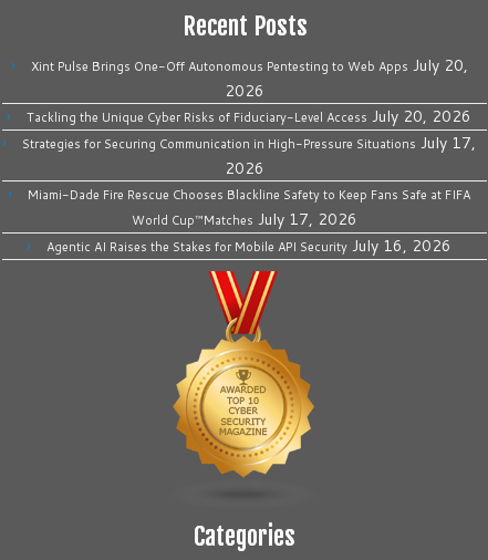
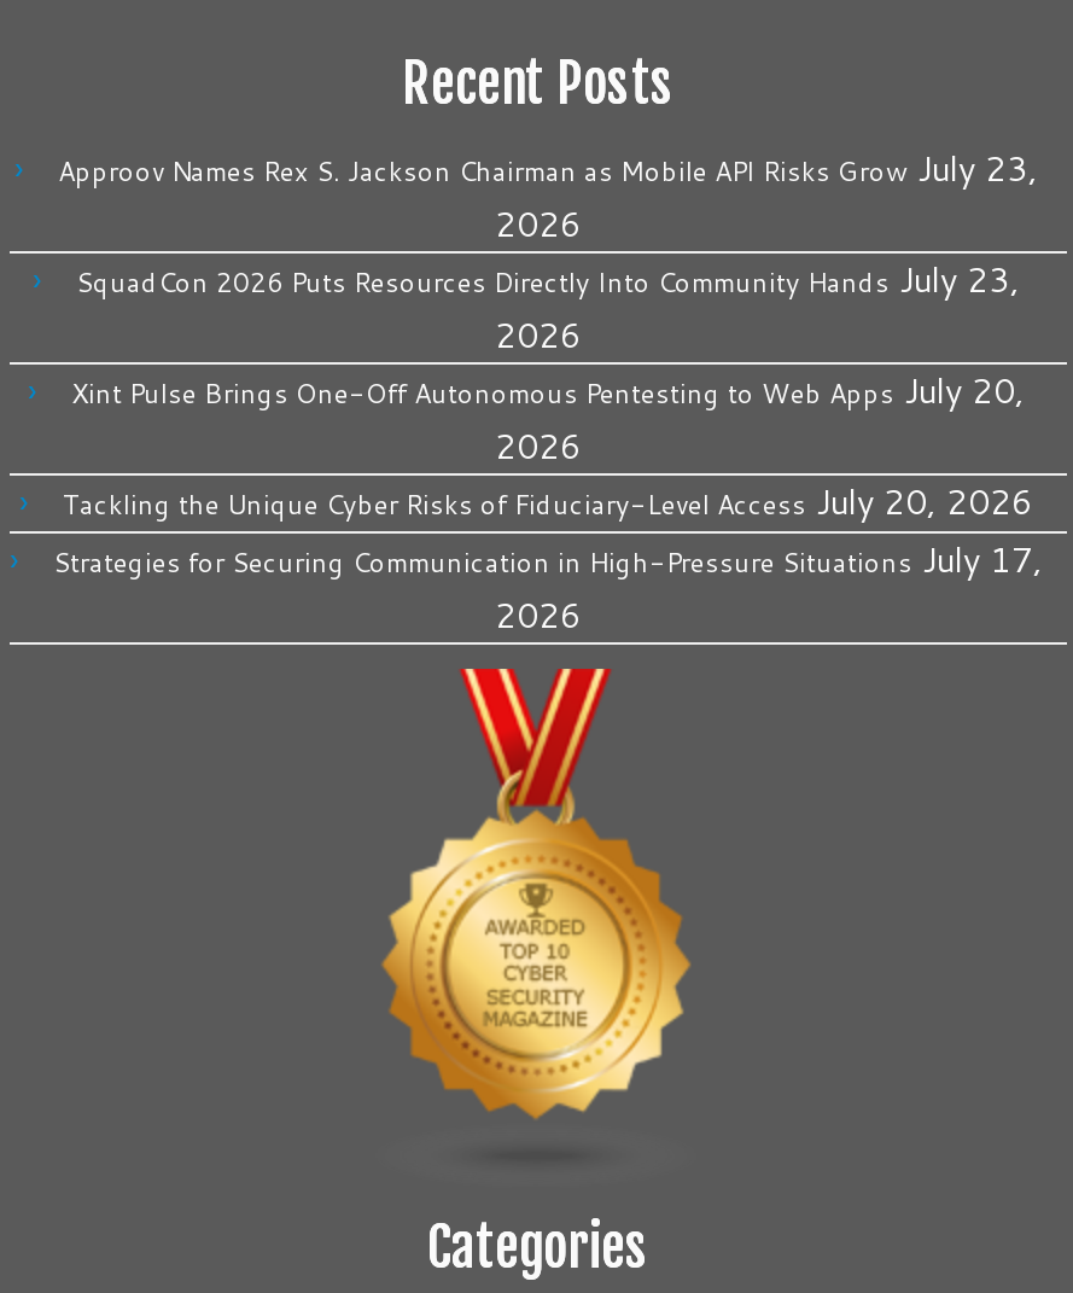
+ Approov Names Rex S. Jackson Chairman as Mobile API Risks Grow July 23,
+ 2026
+ SquadCon 2026 Puts Resources Directly Into Community Hands July 23,
+ 2026

moved down: Xint Pulse Brings One-Off Autonomous Pentesting to Web Apps July 20, | 2026 | Tackling the Unique Cyber Risks of Fiduciary-Level Access July 20, 2026 | Strategies for Securing Communication in High-Pressure Situations July 17, | 2026

- Miami-Dade Fire Rescue Chooses Blackline Safety to Keep Fans Safe at FIFA
- World Cup™Matches July 17, 2026
- Agentic AI Raises the Stakes for Mobile API Security July 16, 2026
